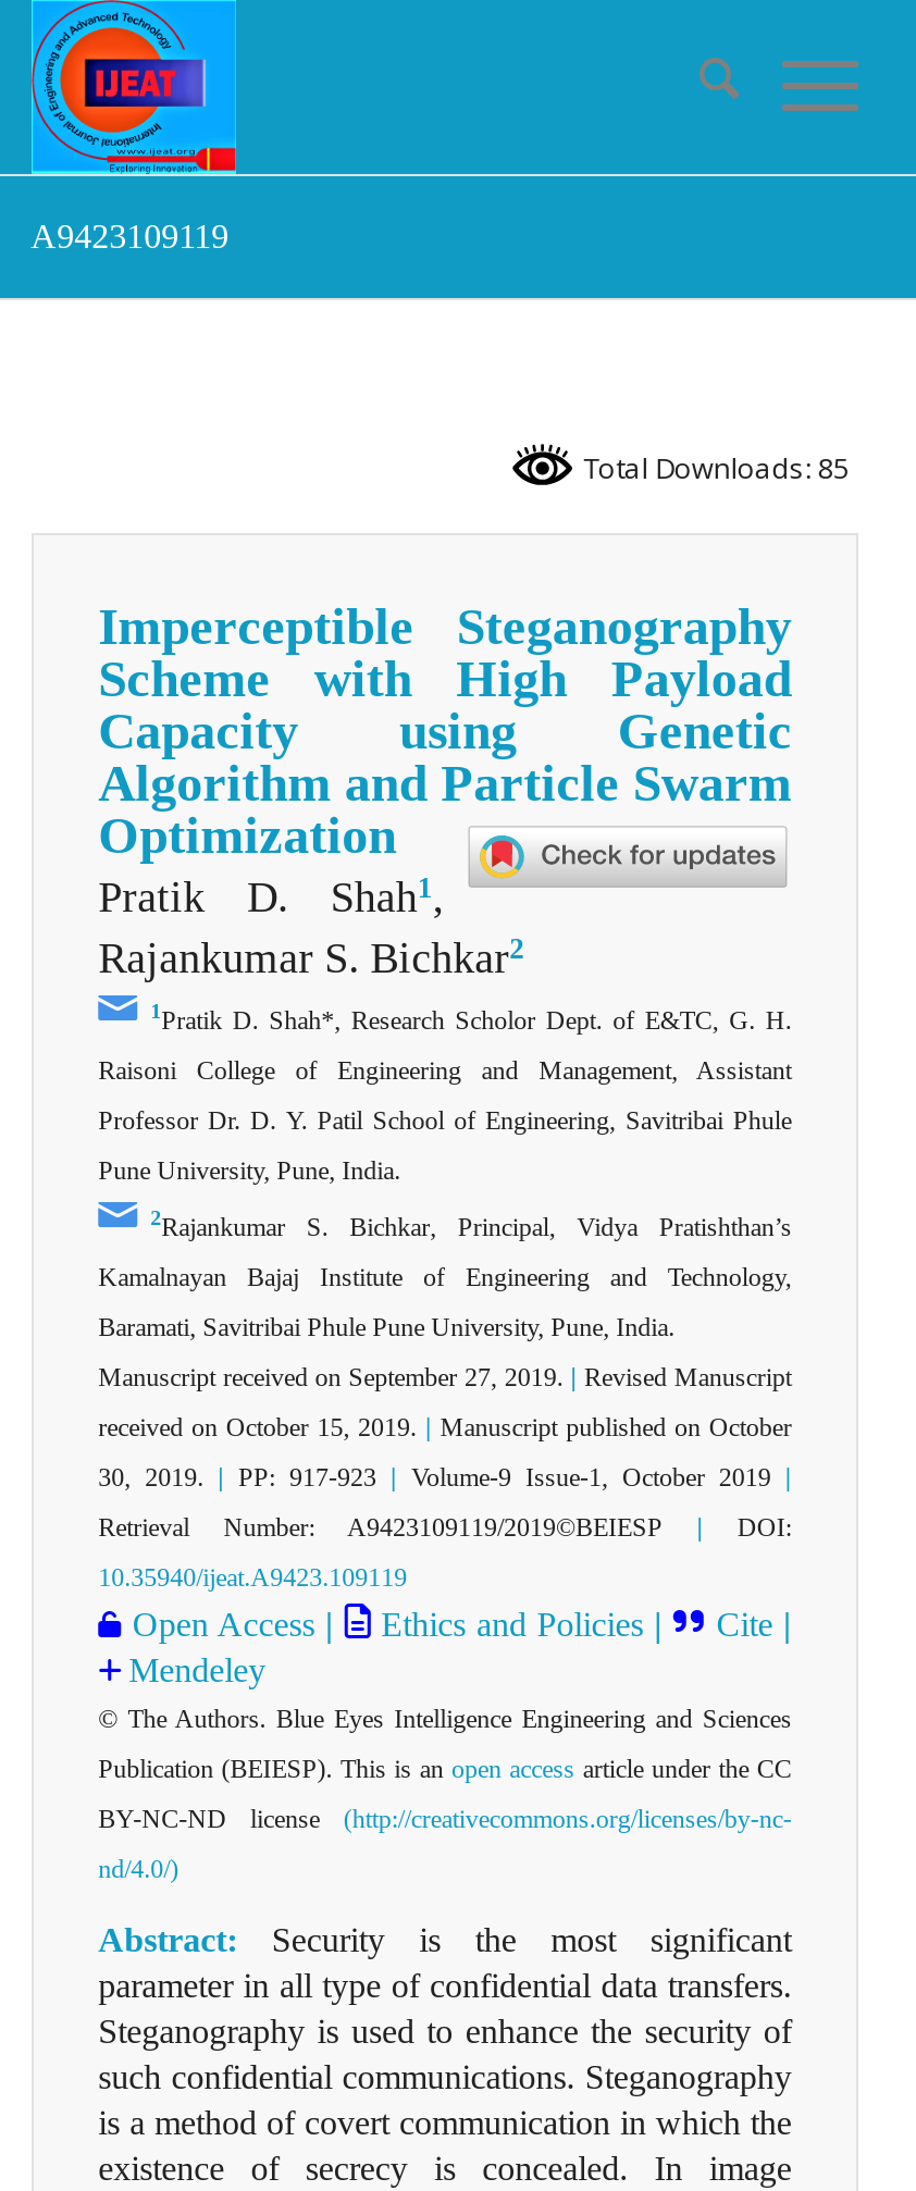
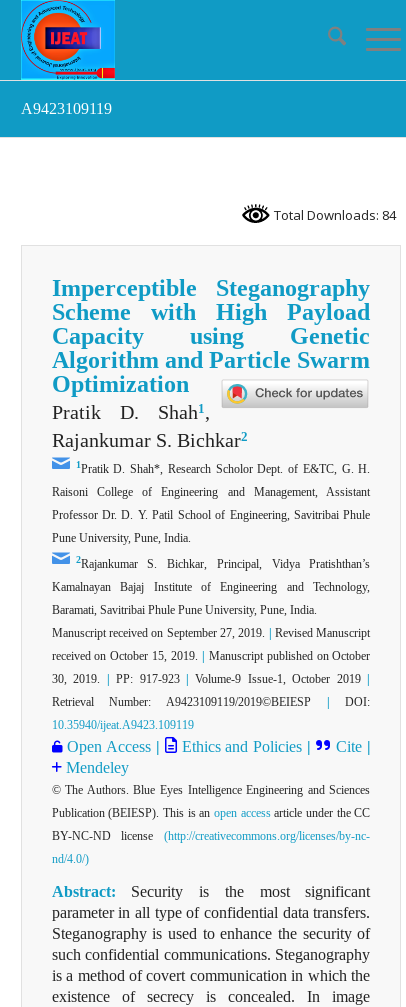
- Total Downloads: 85
+ Total Downloads: 84
